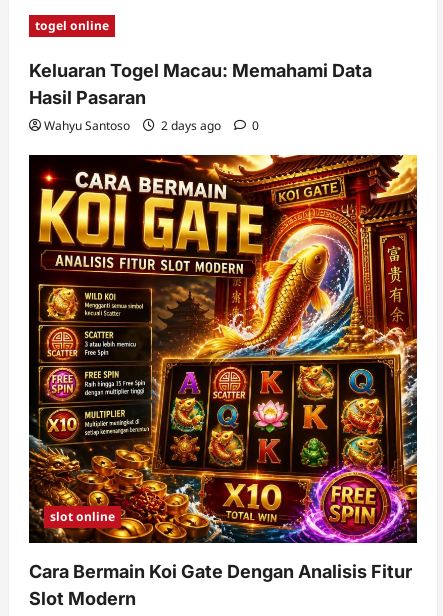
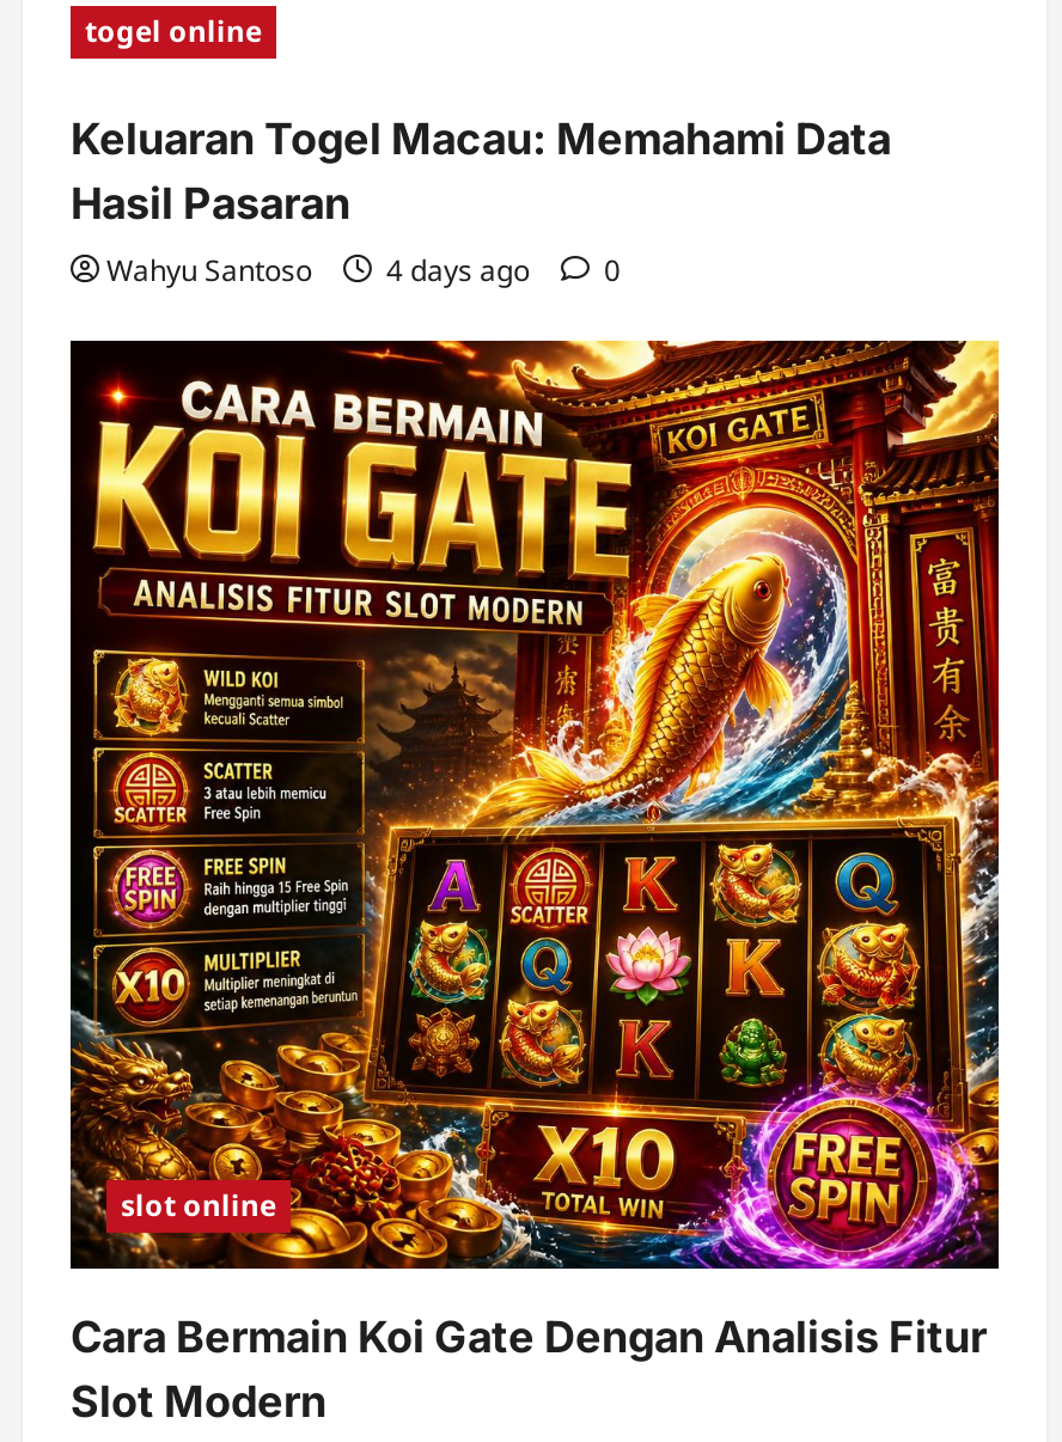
- Wahyu Santoso 2 days ago 0
+ Wahyu Santoso 4 days ago 0
